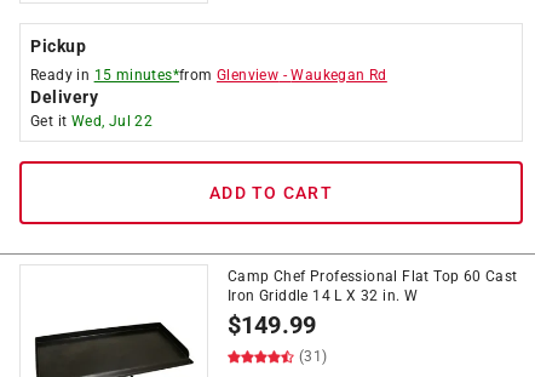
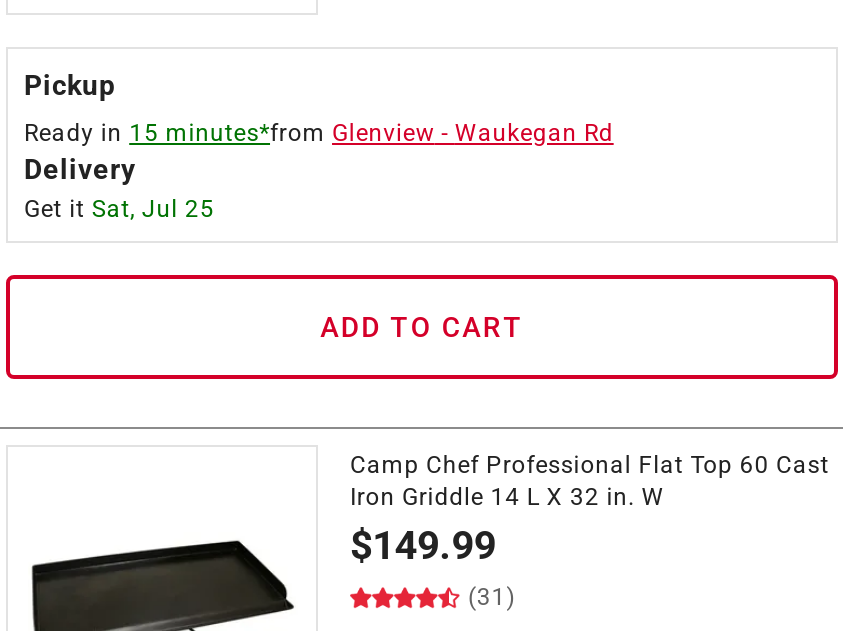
- Get it Wed, Jul 22
+ Get it Sat, Jul 25
